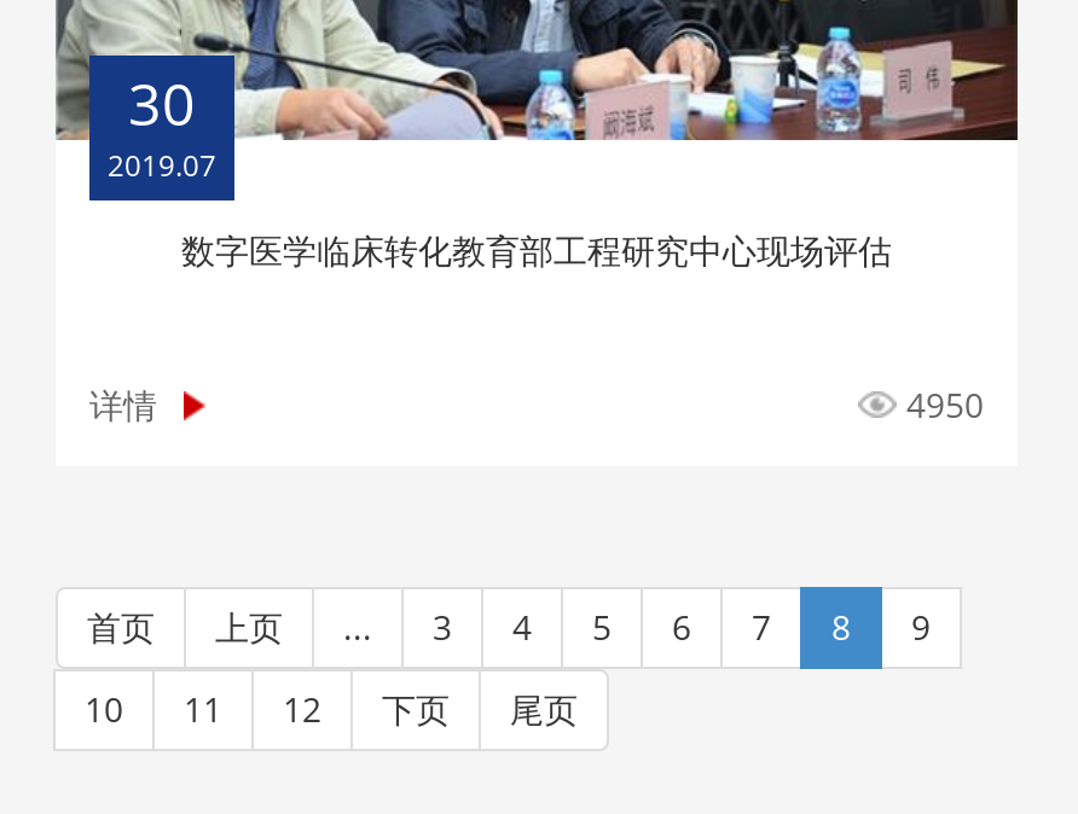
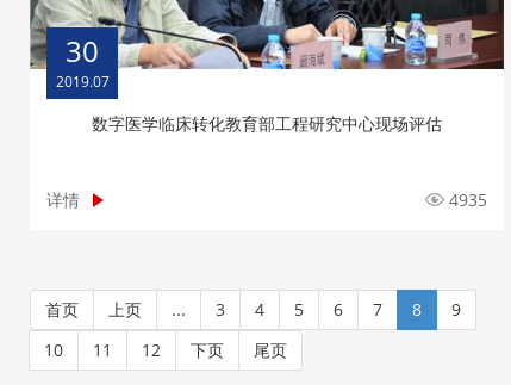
- 4950
+ 4935
